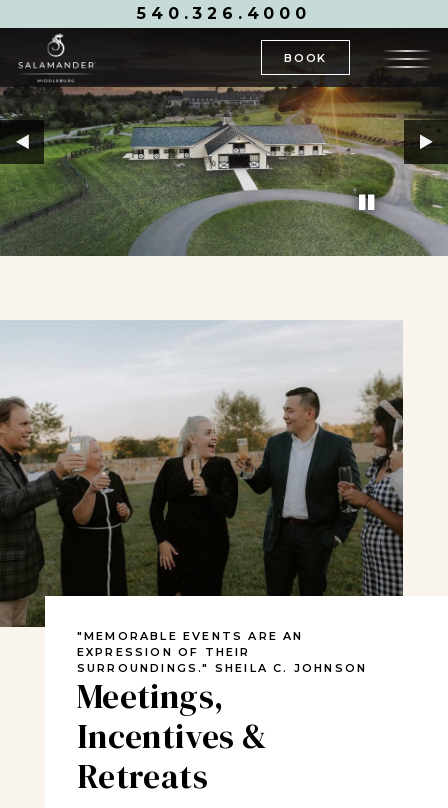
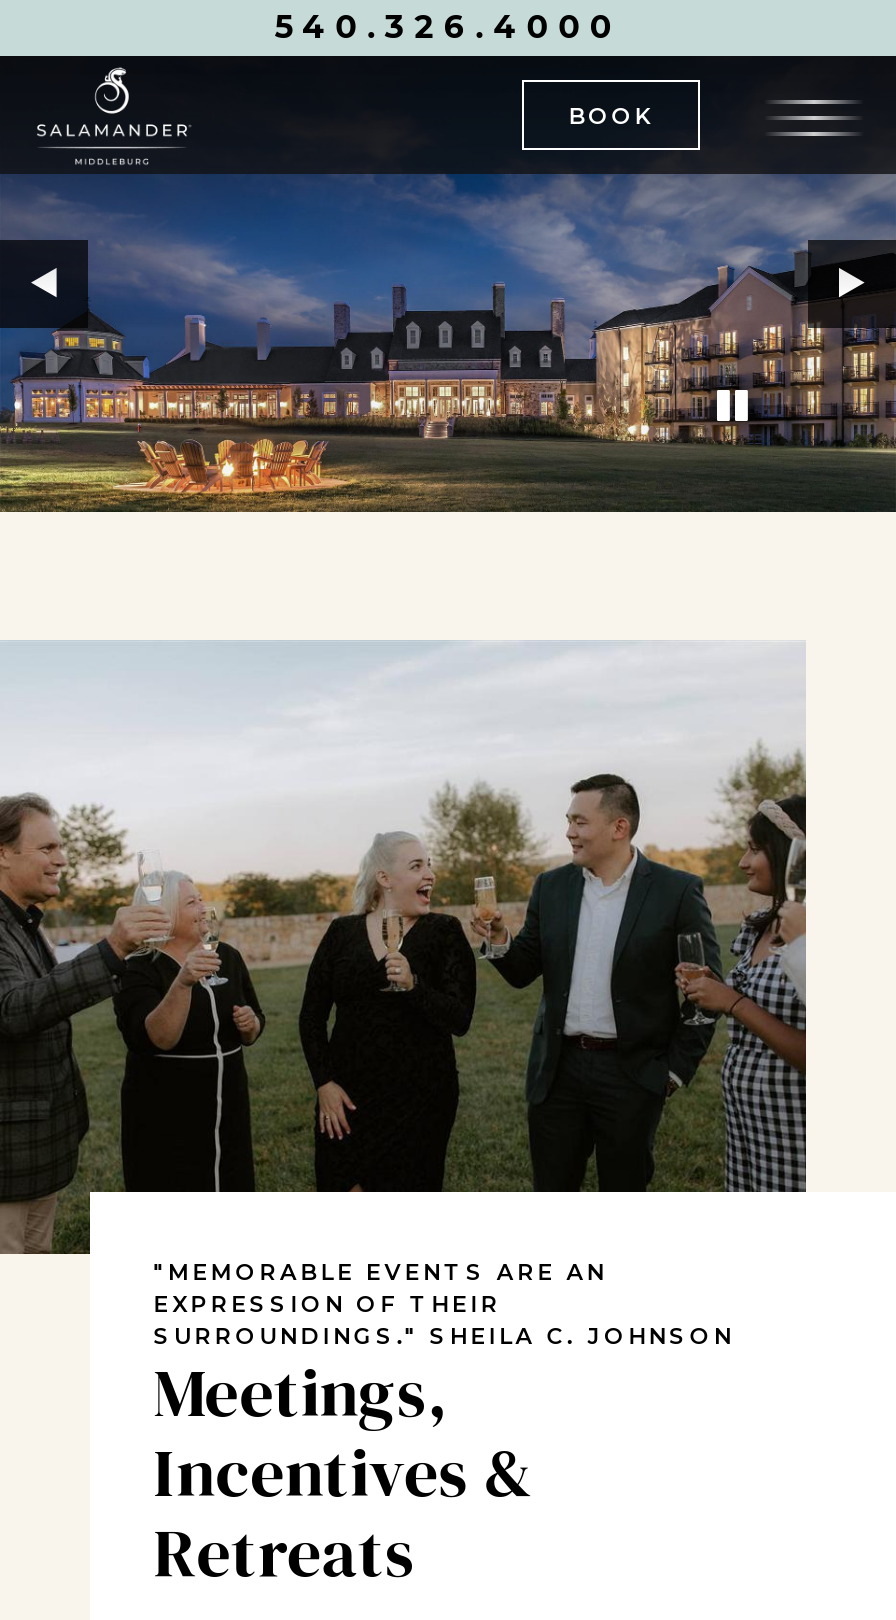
- [image]
+ [image]
